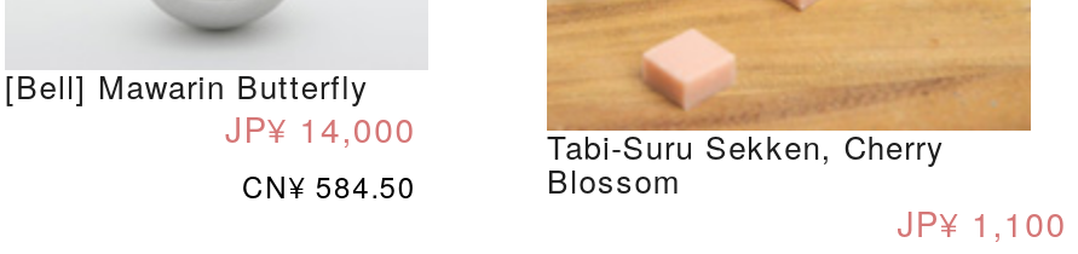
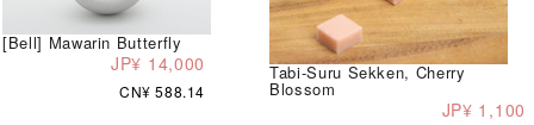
- CN¥ 584.50
+ CN¥ 588.14
